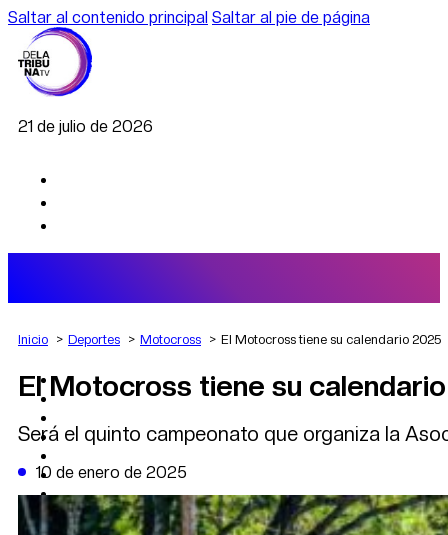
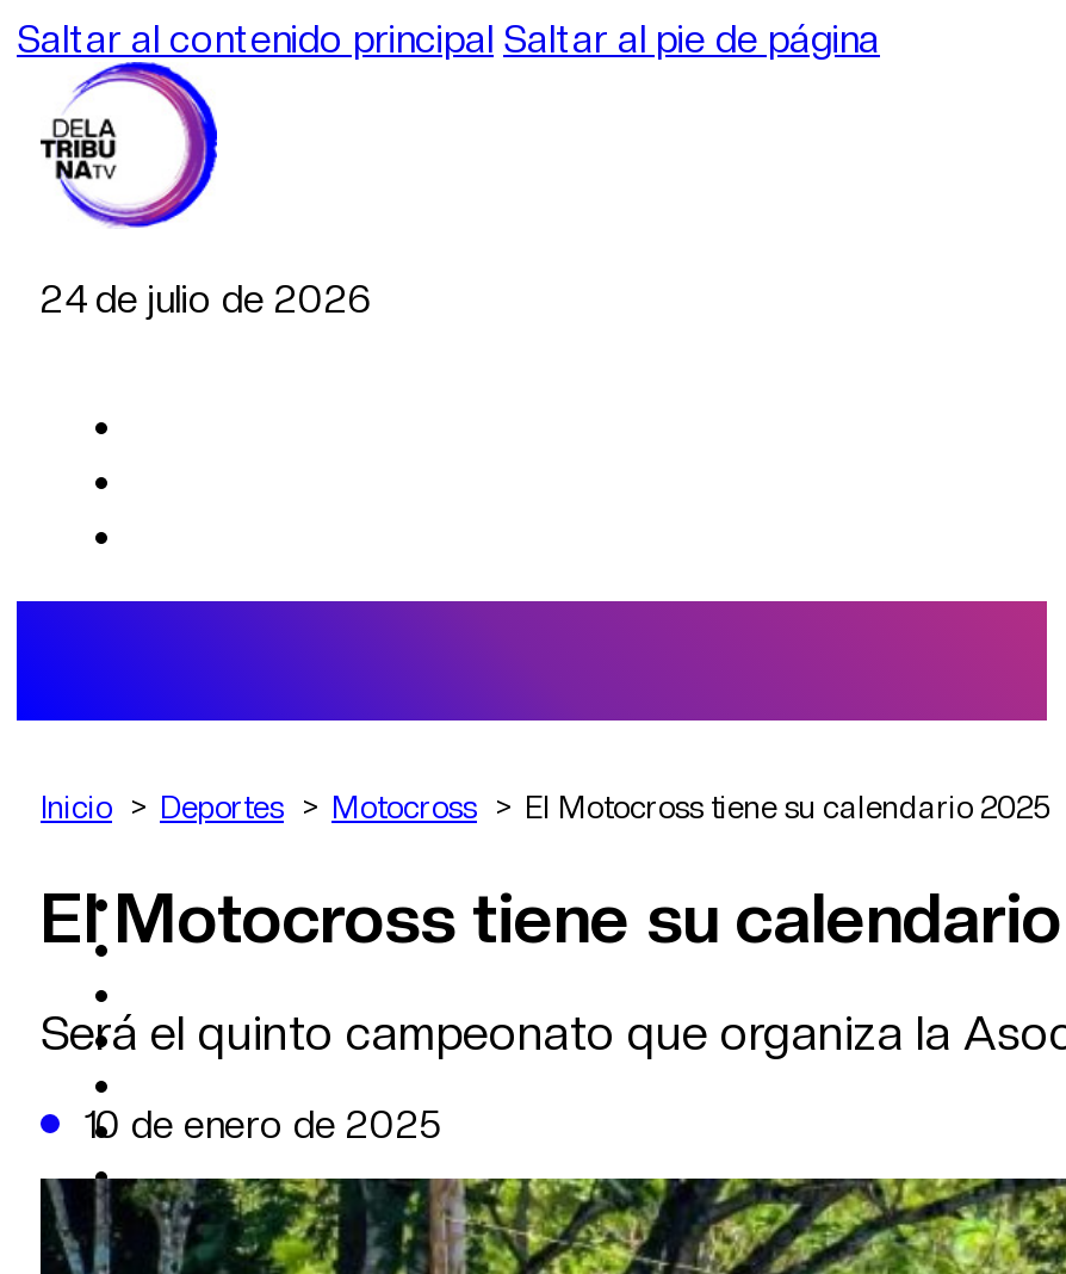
- 21 de julio de 2026
+ 24 de julio de 2026
